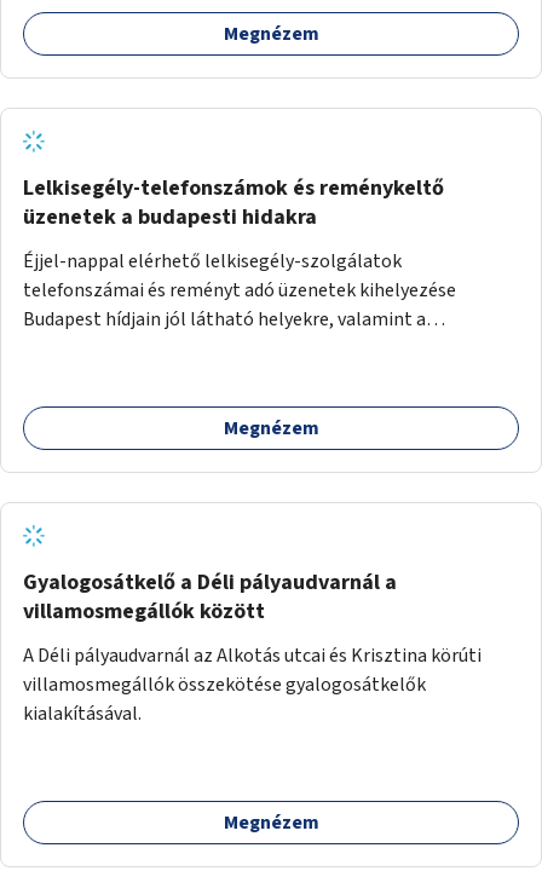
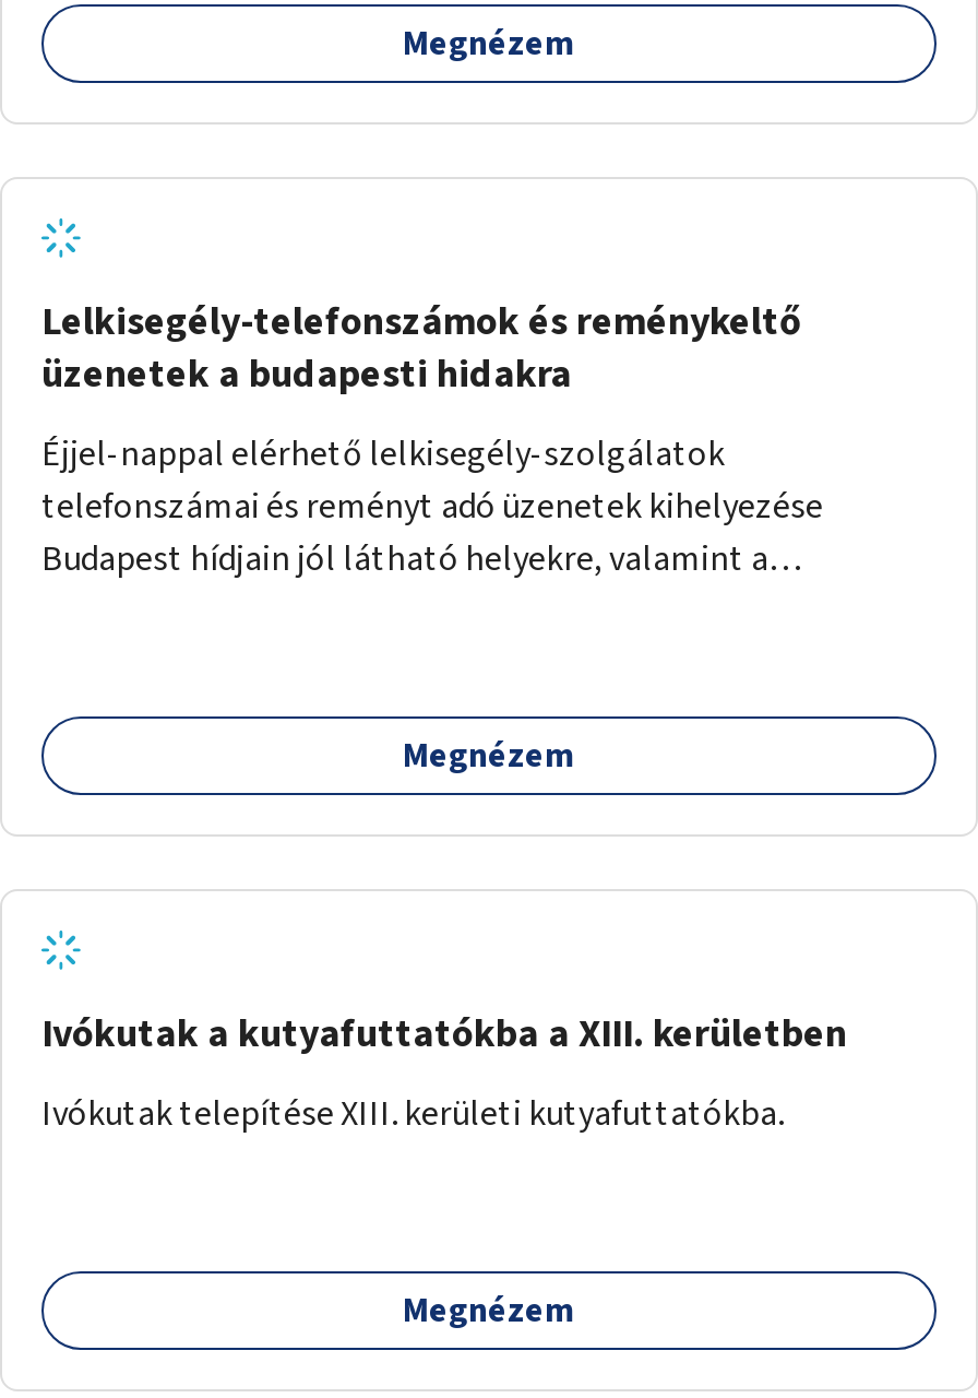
- Gyalogosátkelő a Déli pályaudvarnál a
- villamosmegállók között
+ Ivókutak a kutyafuttatókba a XIII. kerületben

- A Déli pályaudvarnál az Alkotás utcai és Krisztina körúti
- villamosmegállók összekötése gyalogosátkelők
- kialakításával.
+ Ivókutak telepítése XIII. kerületi kutyafuttatókba.
